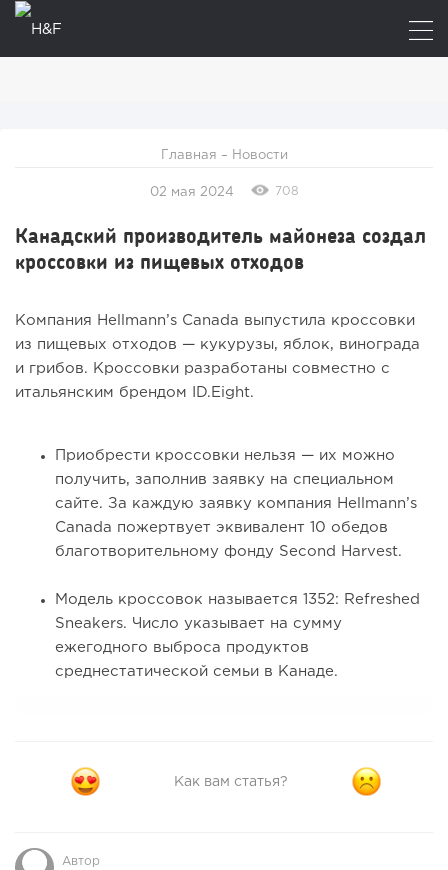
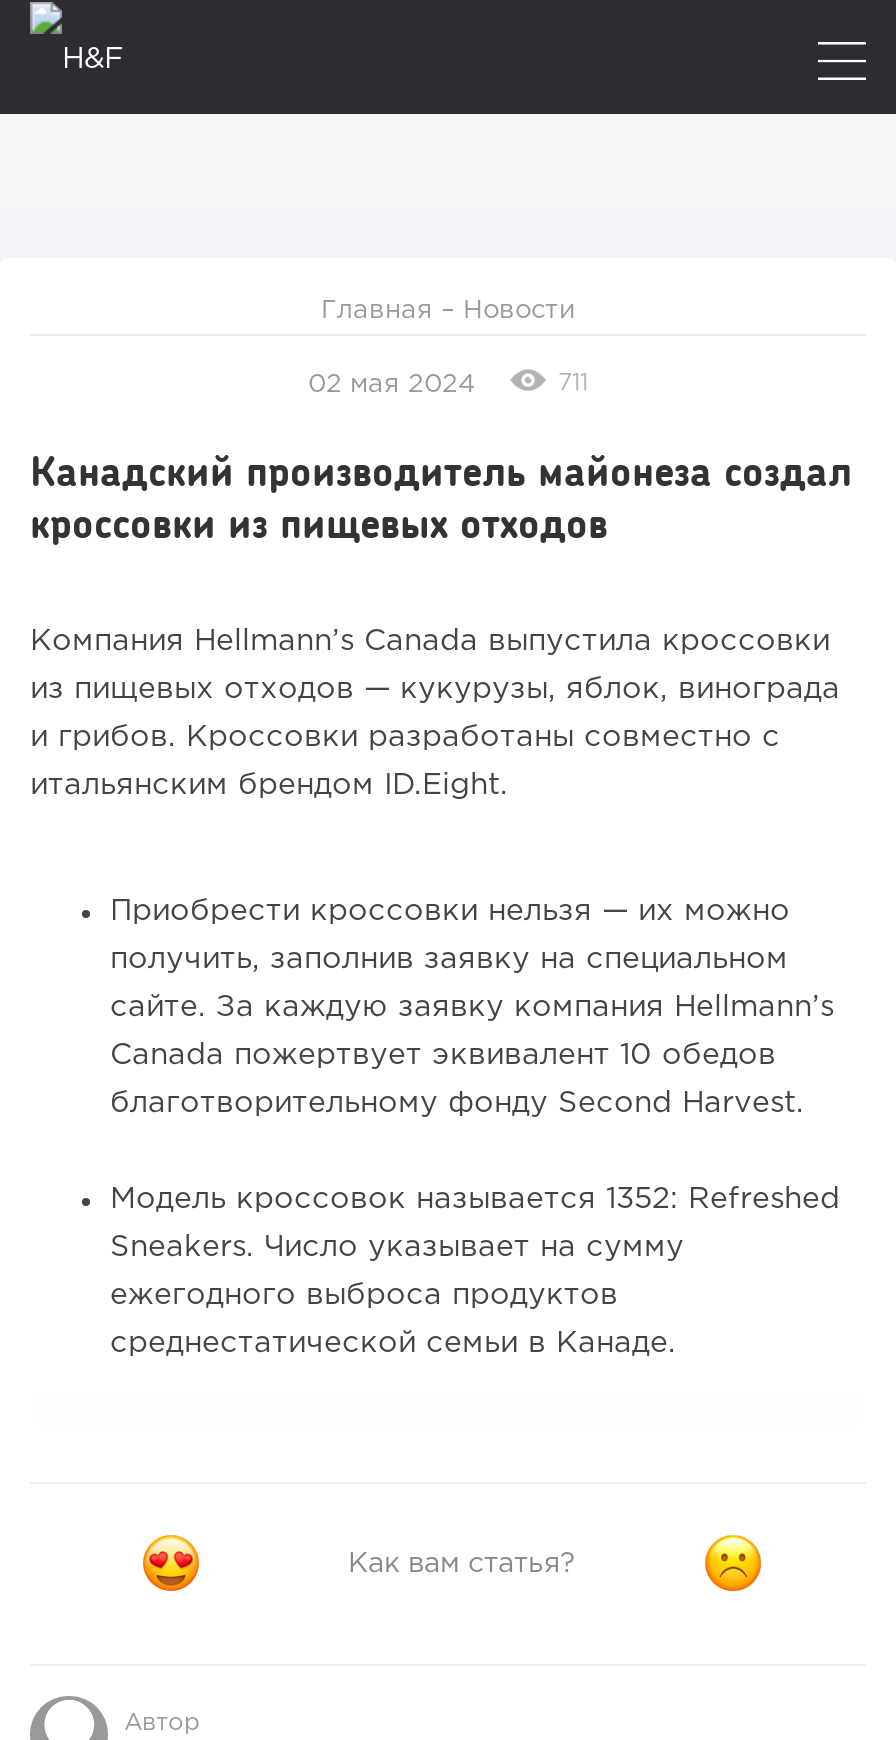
- 708
+ 711
